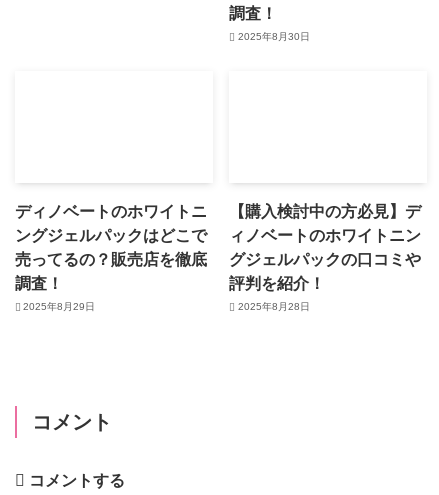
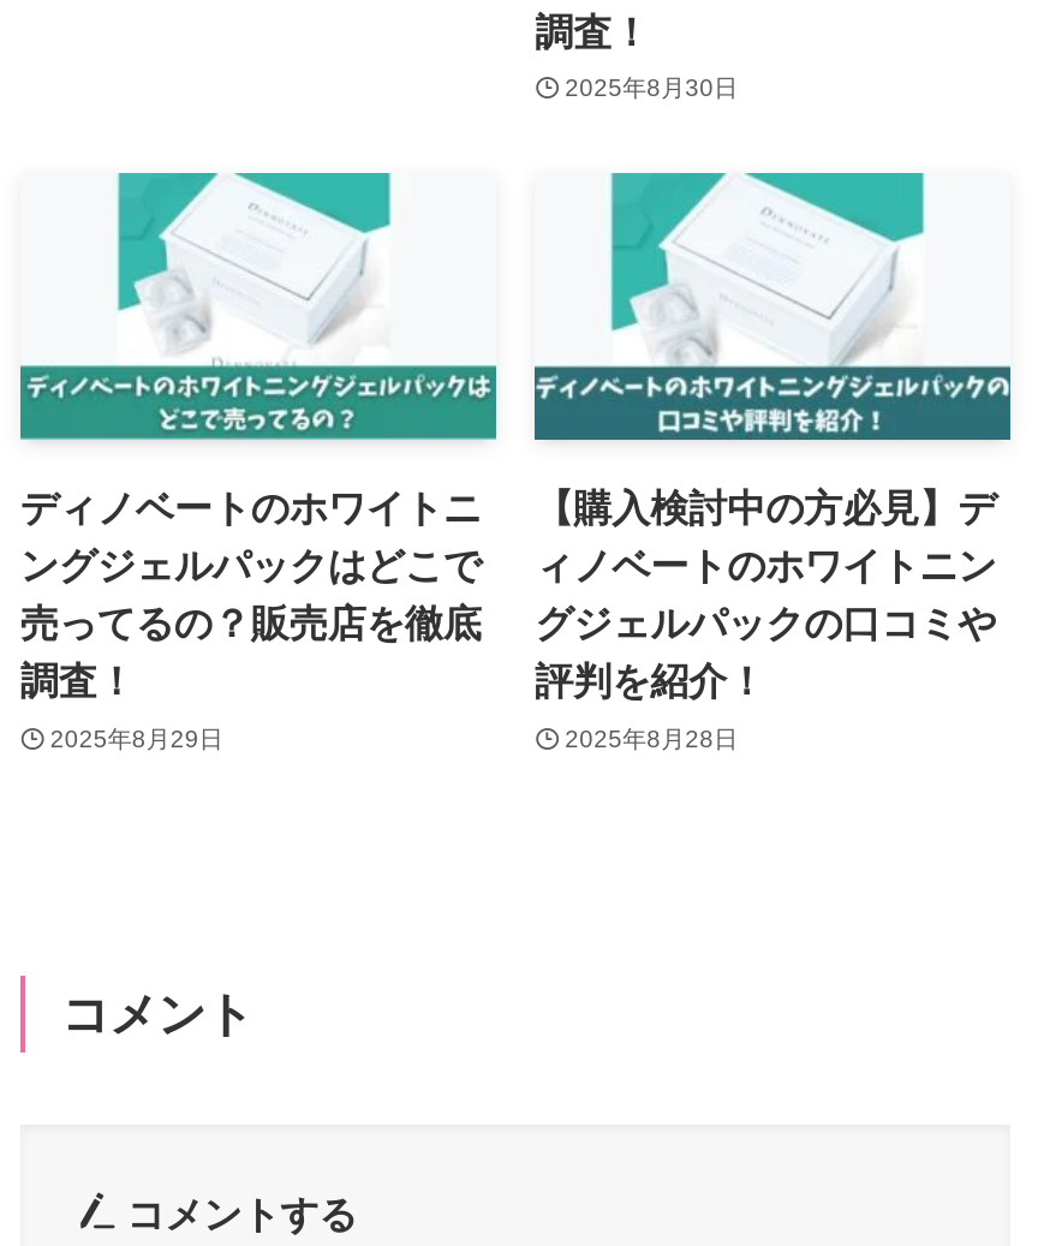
+ [image]

+ [image]
